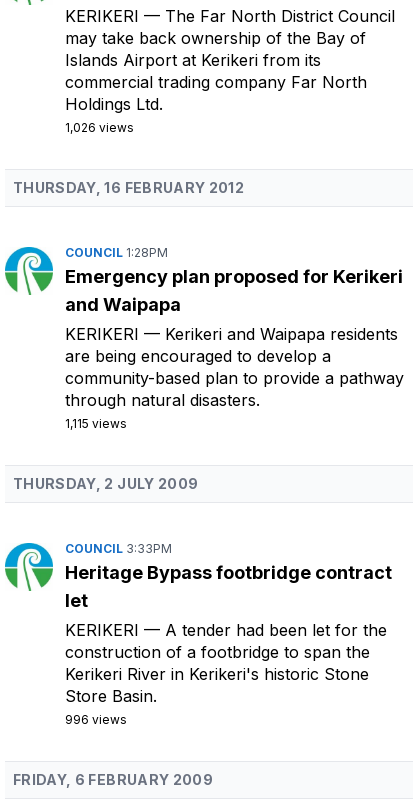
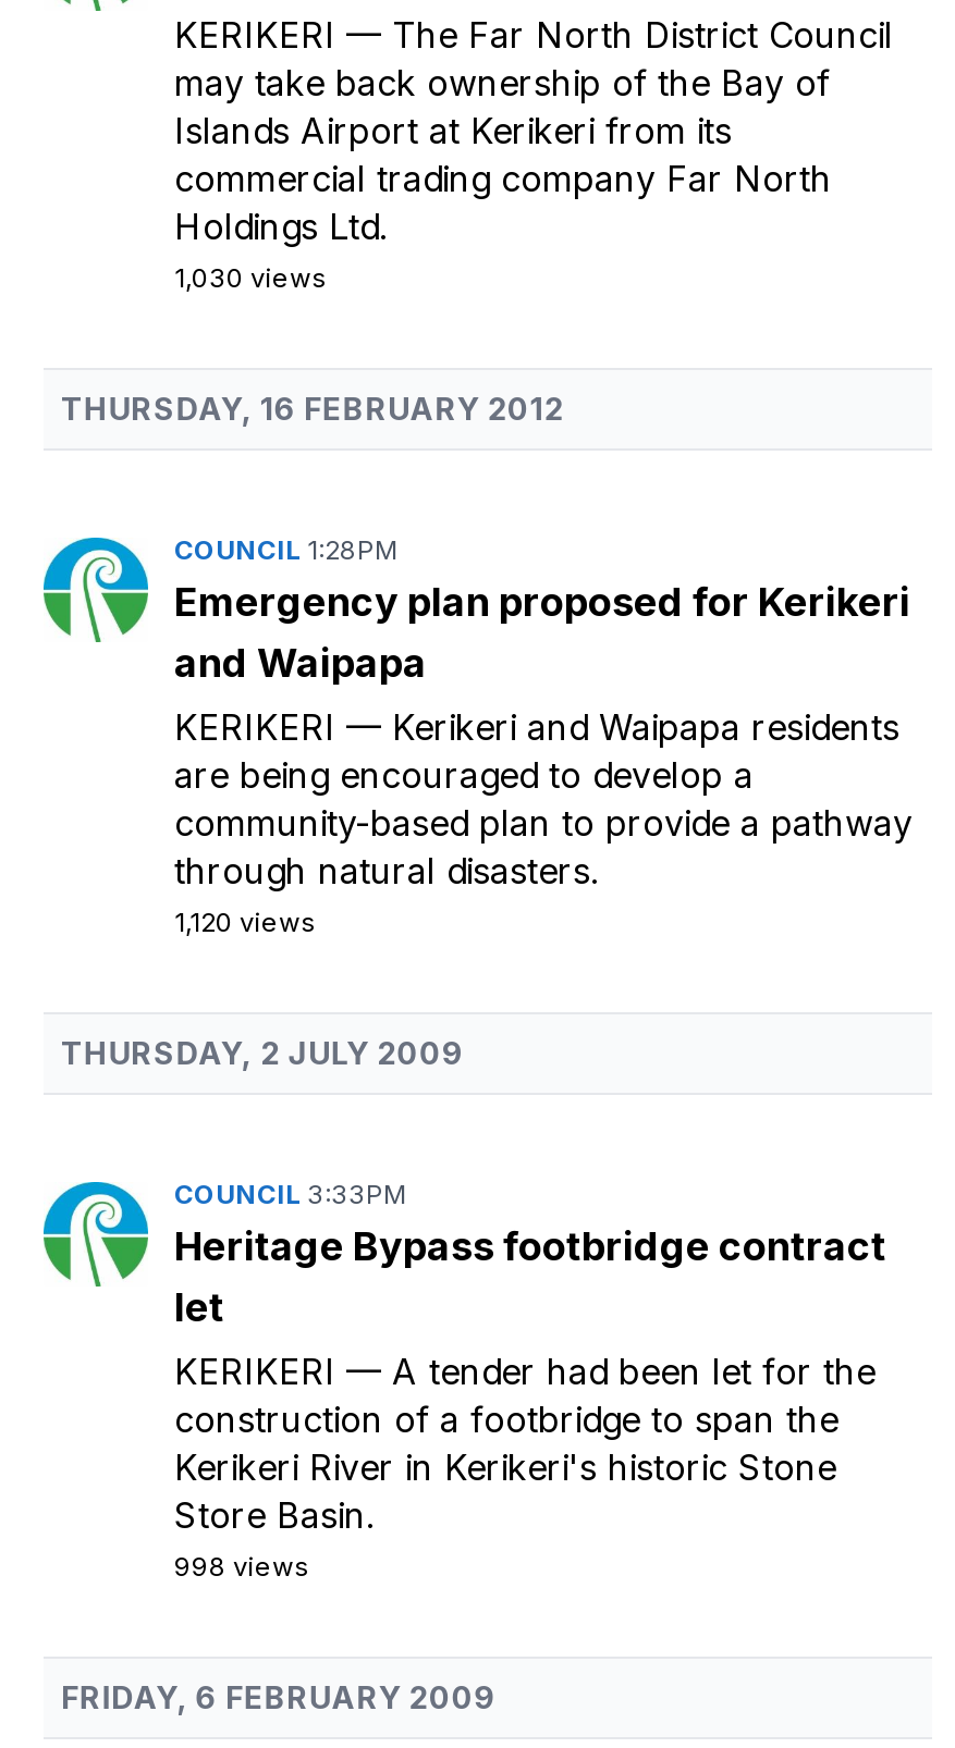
- 1,026 views
+ 1,030 views

- 1,115 views
+ 1,120 views

- 996 views
+ 998 views
